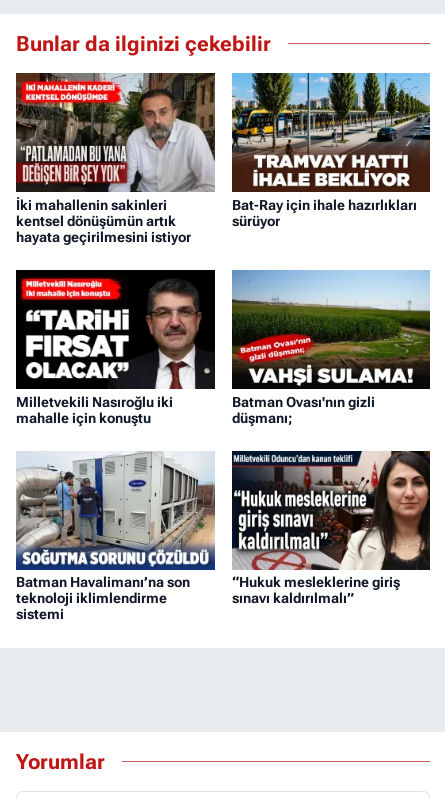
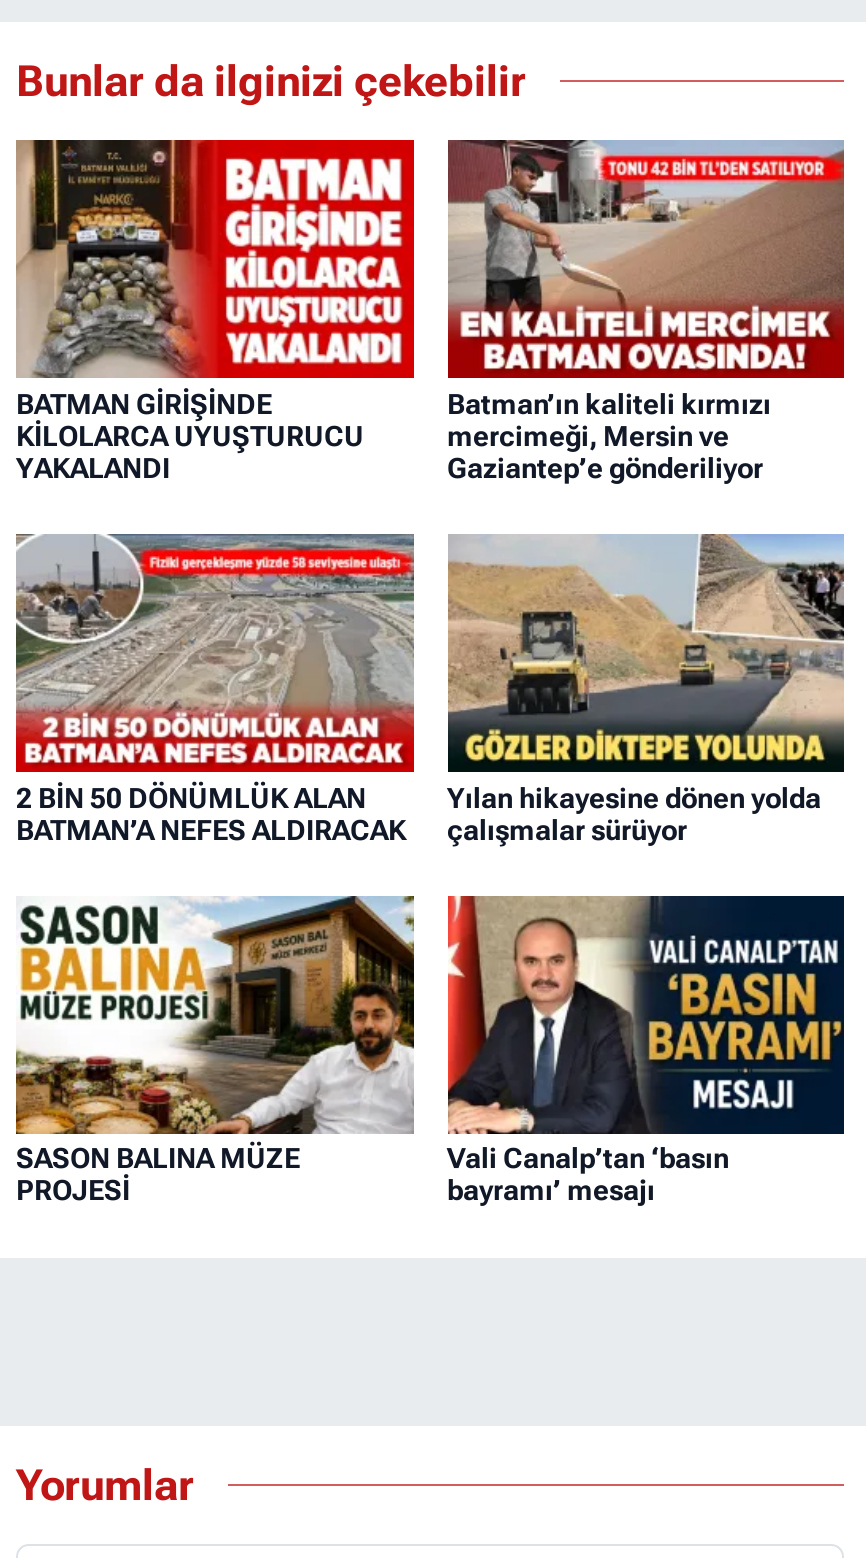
- [image]
- İki mahallenin sakinleri
- kentsel dönüşümün artık
- hayata geçirilmesini istiyor
+ [image]
+ BATMAN GİRİŞİNDE
+ KİLOLARCA UYUŞTURUCU
+ YAKALANDI

- [image]
- Bat-Ray için ihale hazırlıkları
- sürüyor
+ [image]
+ Batman’ın kaliteli kırmızı
+ mercimeği, Mersin ve
+ Gaziantep’e gönderiliyor

- [image]
- Milletvekili Nasıroğlu iki
- mahalle için konuştu
+ [image]
+ 2 BİN 50 DÖNÜMLÜK ALAN
+ BATMAN’A NEFES ALDIRACAK

- [image]
- Batman Ovası'nın gizli
- düşmanı;
+ [image]
+ Yılan hikayesine dönen yolda
+ çalışmalar sürüyor

- [image]
- Batman Havalimanı’na son
- teknoloji iklimlendirme
- sistemi
+ [image]
+ SASON BALINA MÜZE
+ PROJESİ

- [image]
- “Hukuk mesleklerine giriş
- sınavı kaldırılmalı”
+ [image]
+ Vali Canalp’tan ‘basın
+ bayramı’ mesajı
